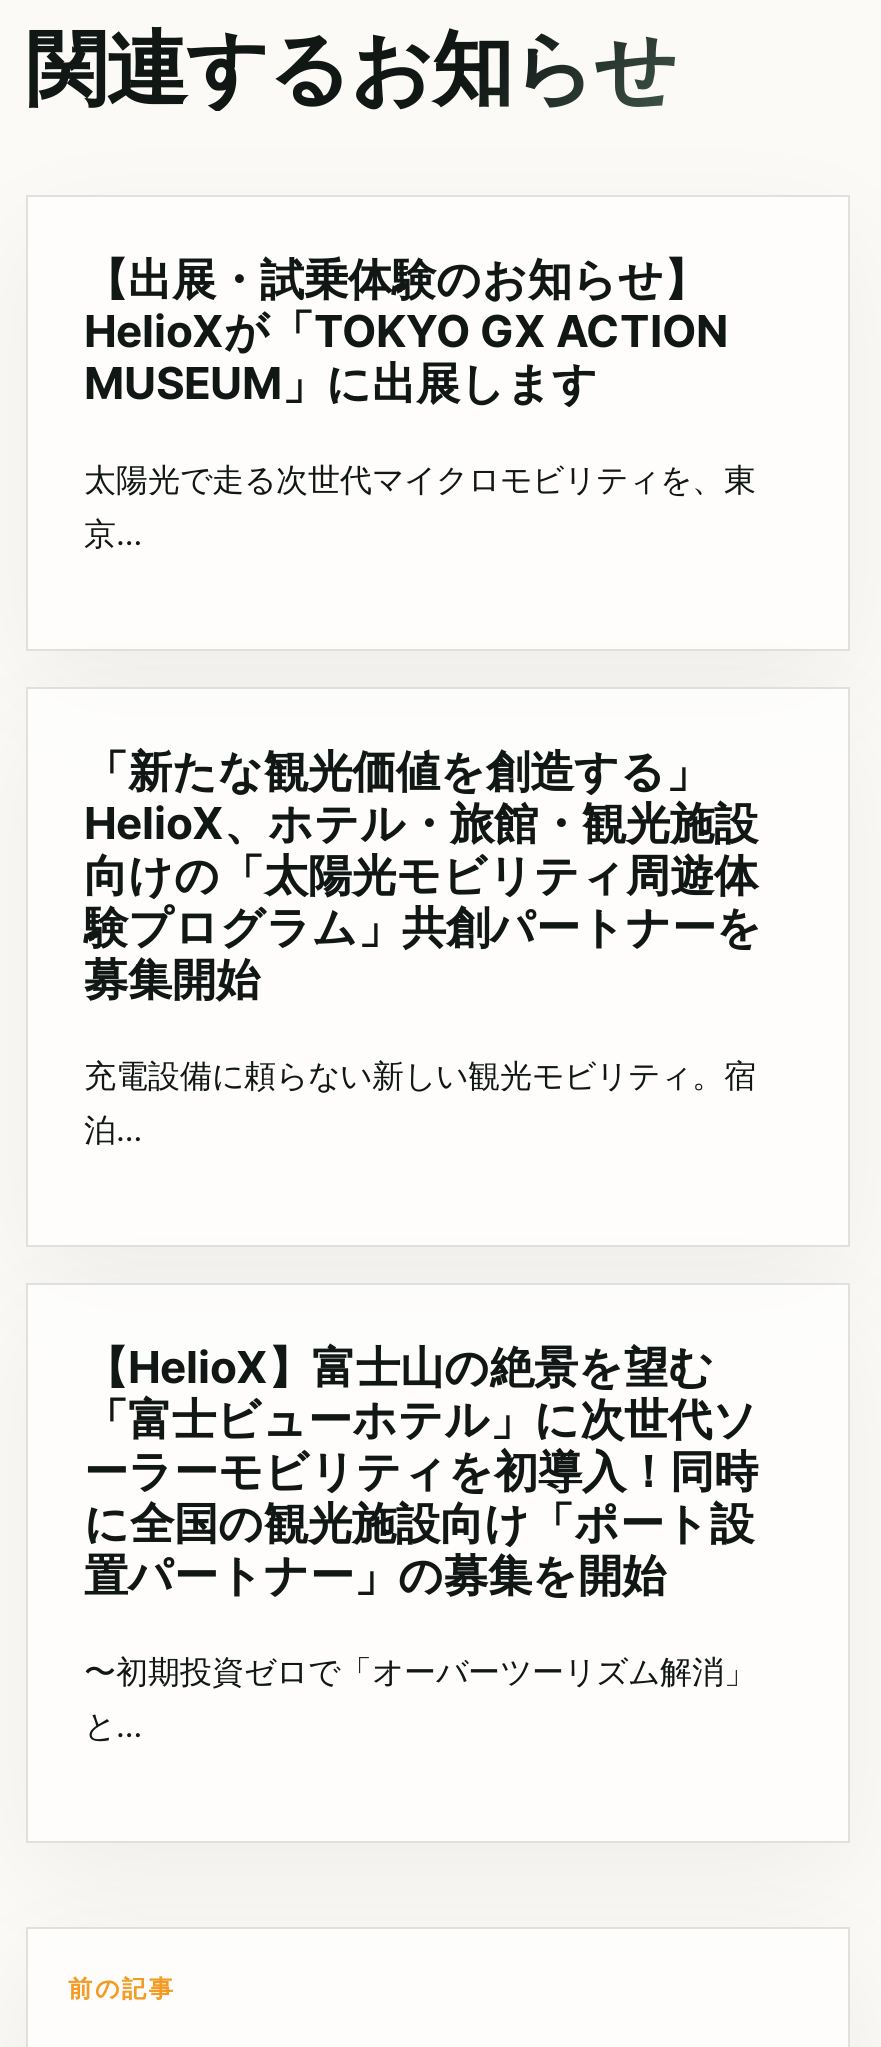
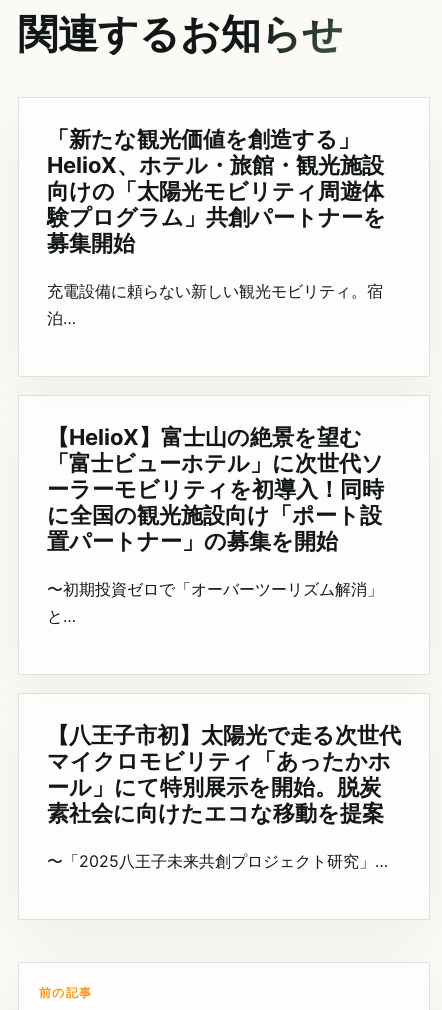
- 【出展・試乗体験のお知らせ】
- HelioXが「TOKYO GX ACTION
- MUSEUM」に出展します
- 太陽光で走る次世代マイクロモビリティを、東
- 京…

moved up: 「新たな観光価値を創造する」 | HelioX、ホテル・旅館・観光施設 | 向けの「太陽光モビリティ周遊体 | ... | 〜初期投資ゼロで「オーバーツーリズム解消」 | と…

+ 【八王子市初】太陽光で走る次世代
+ マイクロモビリティ「あったかホ
+ ール」にて特別展示を開始。脱炭
+ 素社会に向けたエコな移動を提案
+ 〜「2025八王子未来共創プロジェクト研究」…
